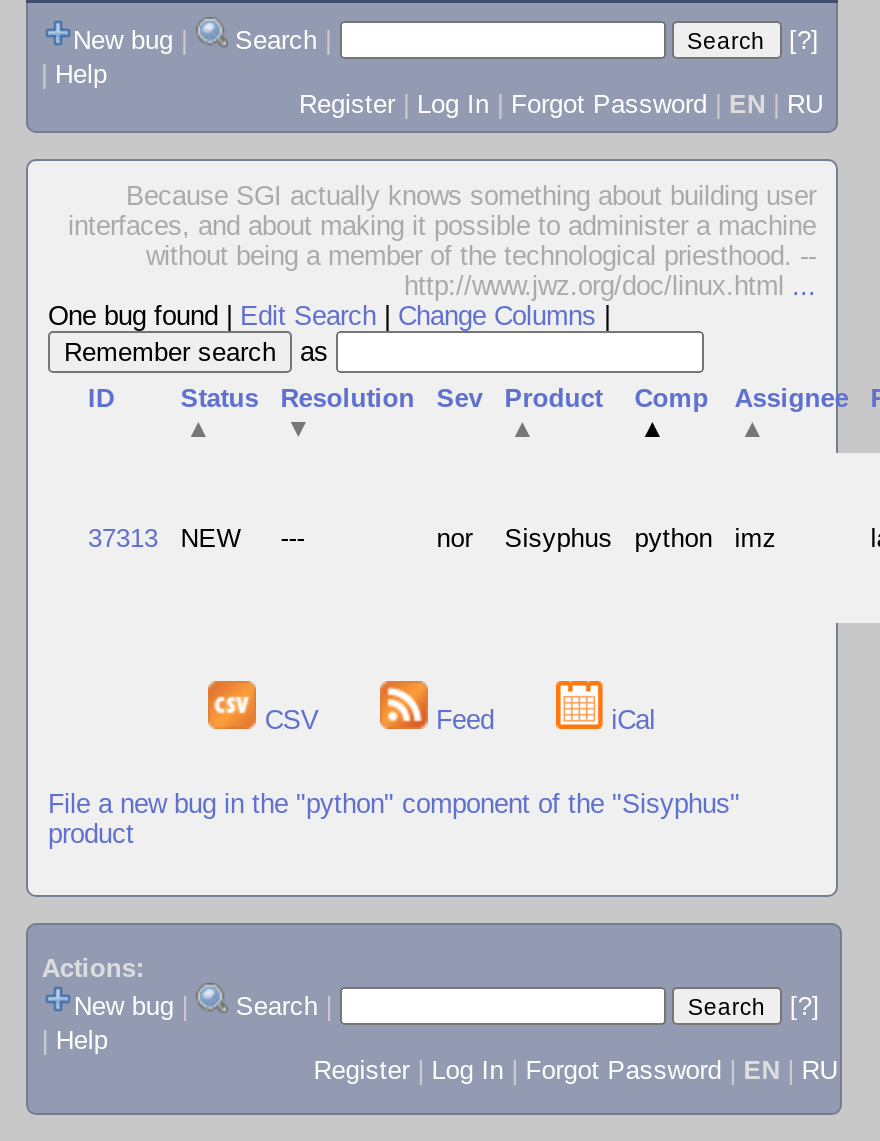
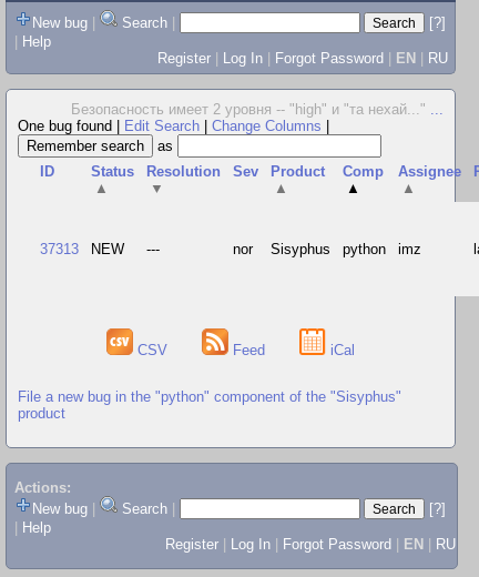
- Because SGI actually knows something about building user
- interfaces, and about making it possible to administer a machine
- without being a member of the technological priesthood. --
- http://www.jwz.org/doc/linux.html...
+ Безопасность имеет 2 уровня -- "high" и "та нехай..."...
